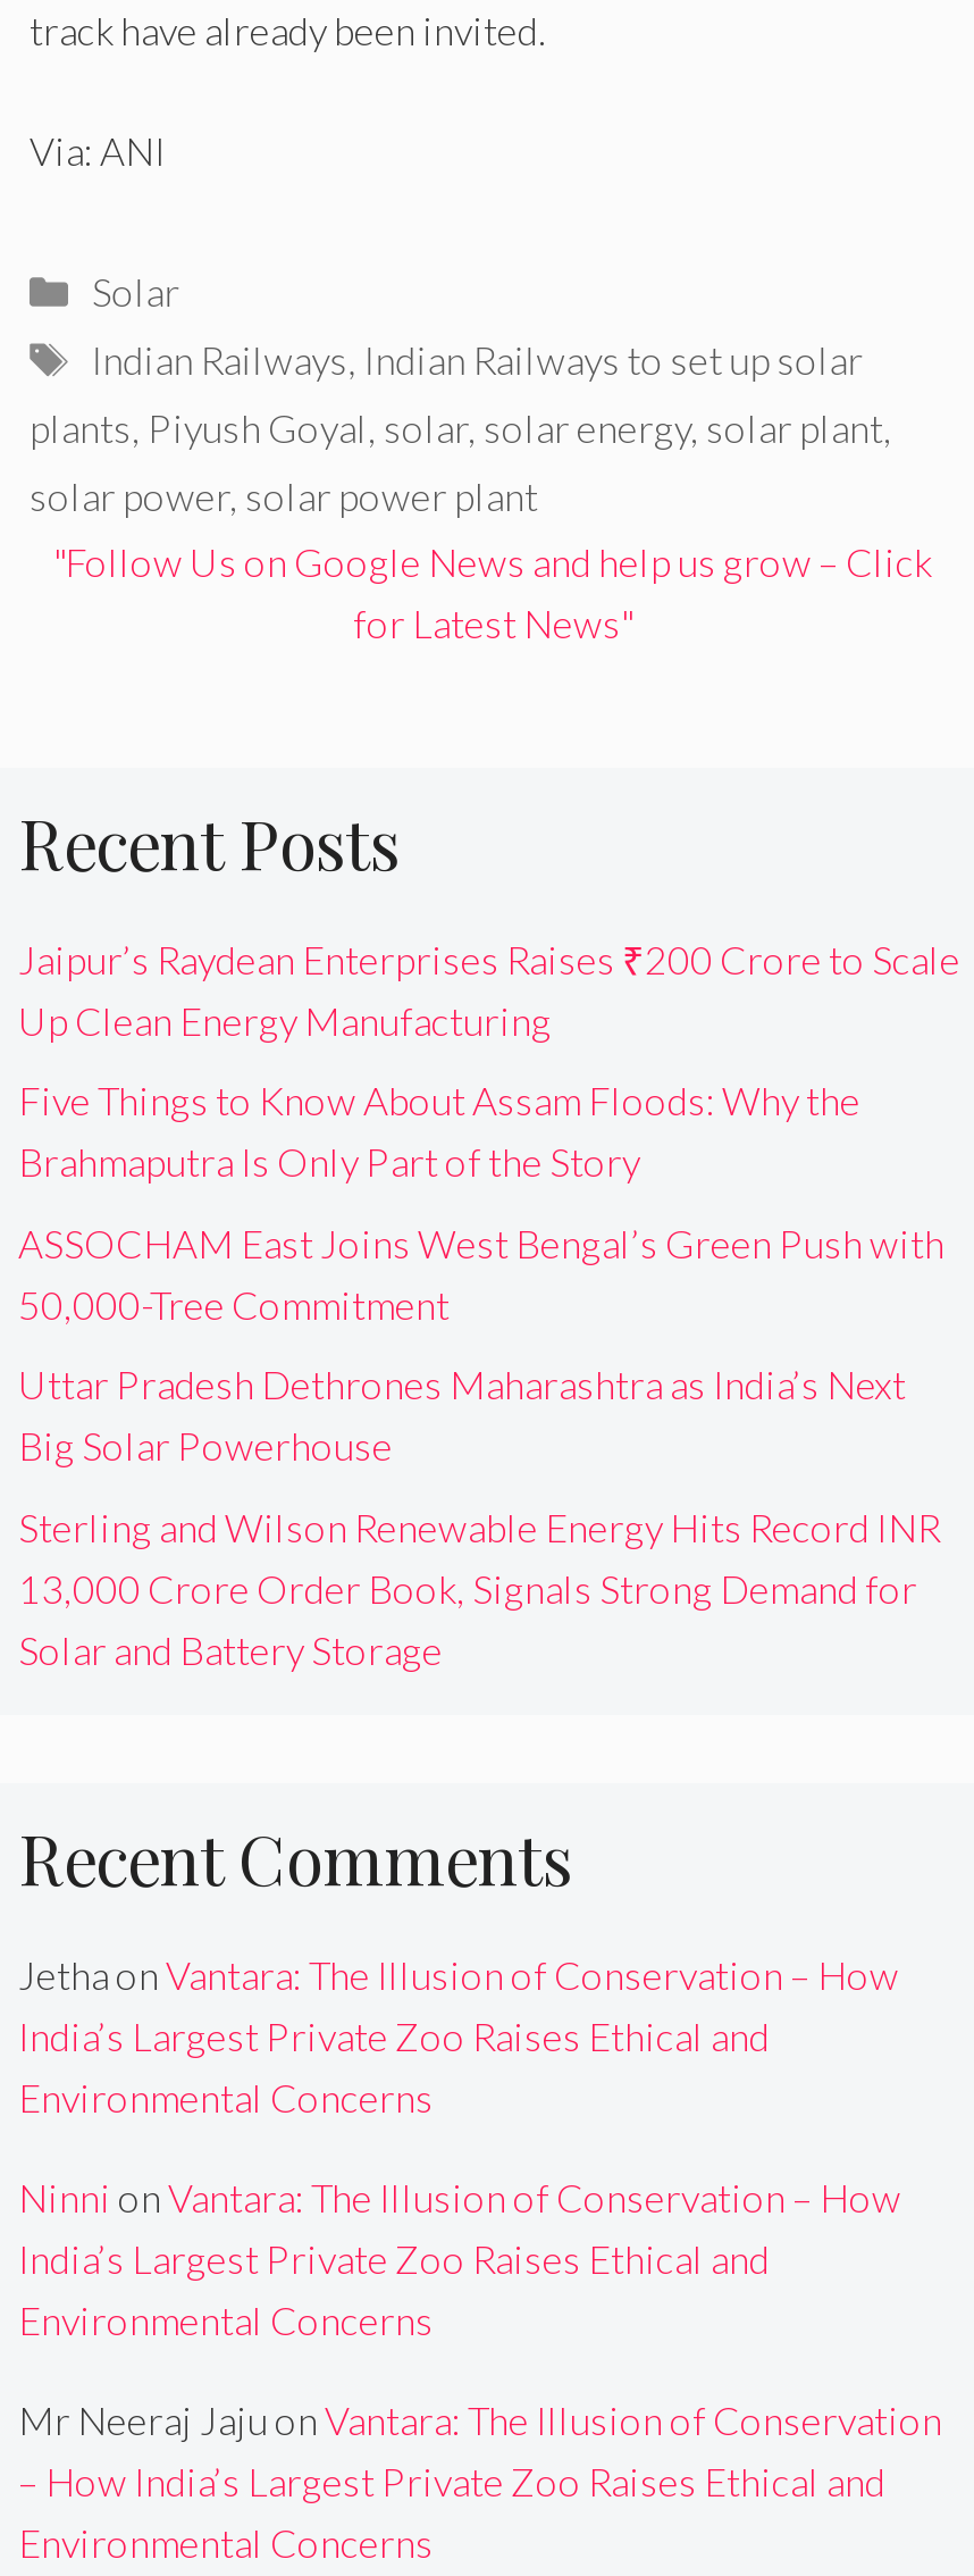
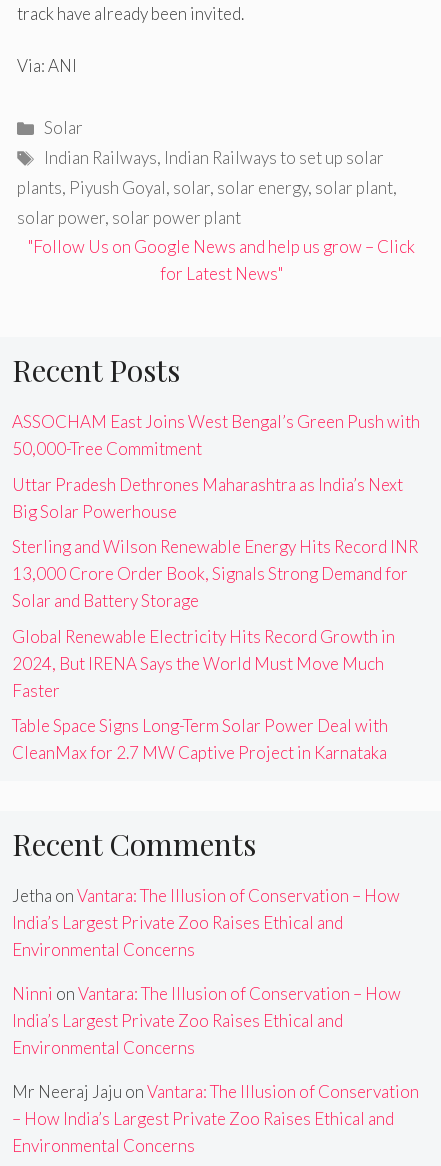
- Jaipur’s Raydean Enterprises Raises ₹200 Crore to Scale
- Up Clean Energy Manufacturing
- Five Things to Know About Assam Floods: Why the
- Brahmaputra Is Only Part of the Story

moved up: ASSOCHAM East Joins West Bengal’s Green Push with | 50,000-Tree Commitment | Uttar Pradesh Dethrones Maharashtra as India’s Next | Big Solar Powerhouse | Sterling and Wilson Renewable Energy Hits Record INR | 13,000 Crore Order Book, Signals Strong Demand for | Solar and Battery Storage

+ Global Renewable Electricity Hits Record Growth in
+ 2024, But IRENA Says the World Must Move Much
+ Faster
+ Table Space Signs Long-Term Solar Power Deal with
+ CleanMax for 2.7 MW Captive Project in Karnataka
